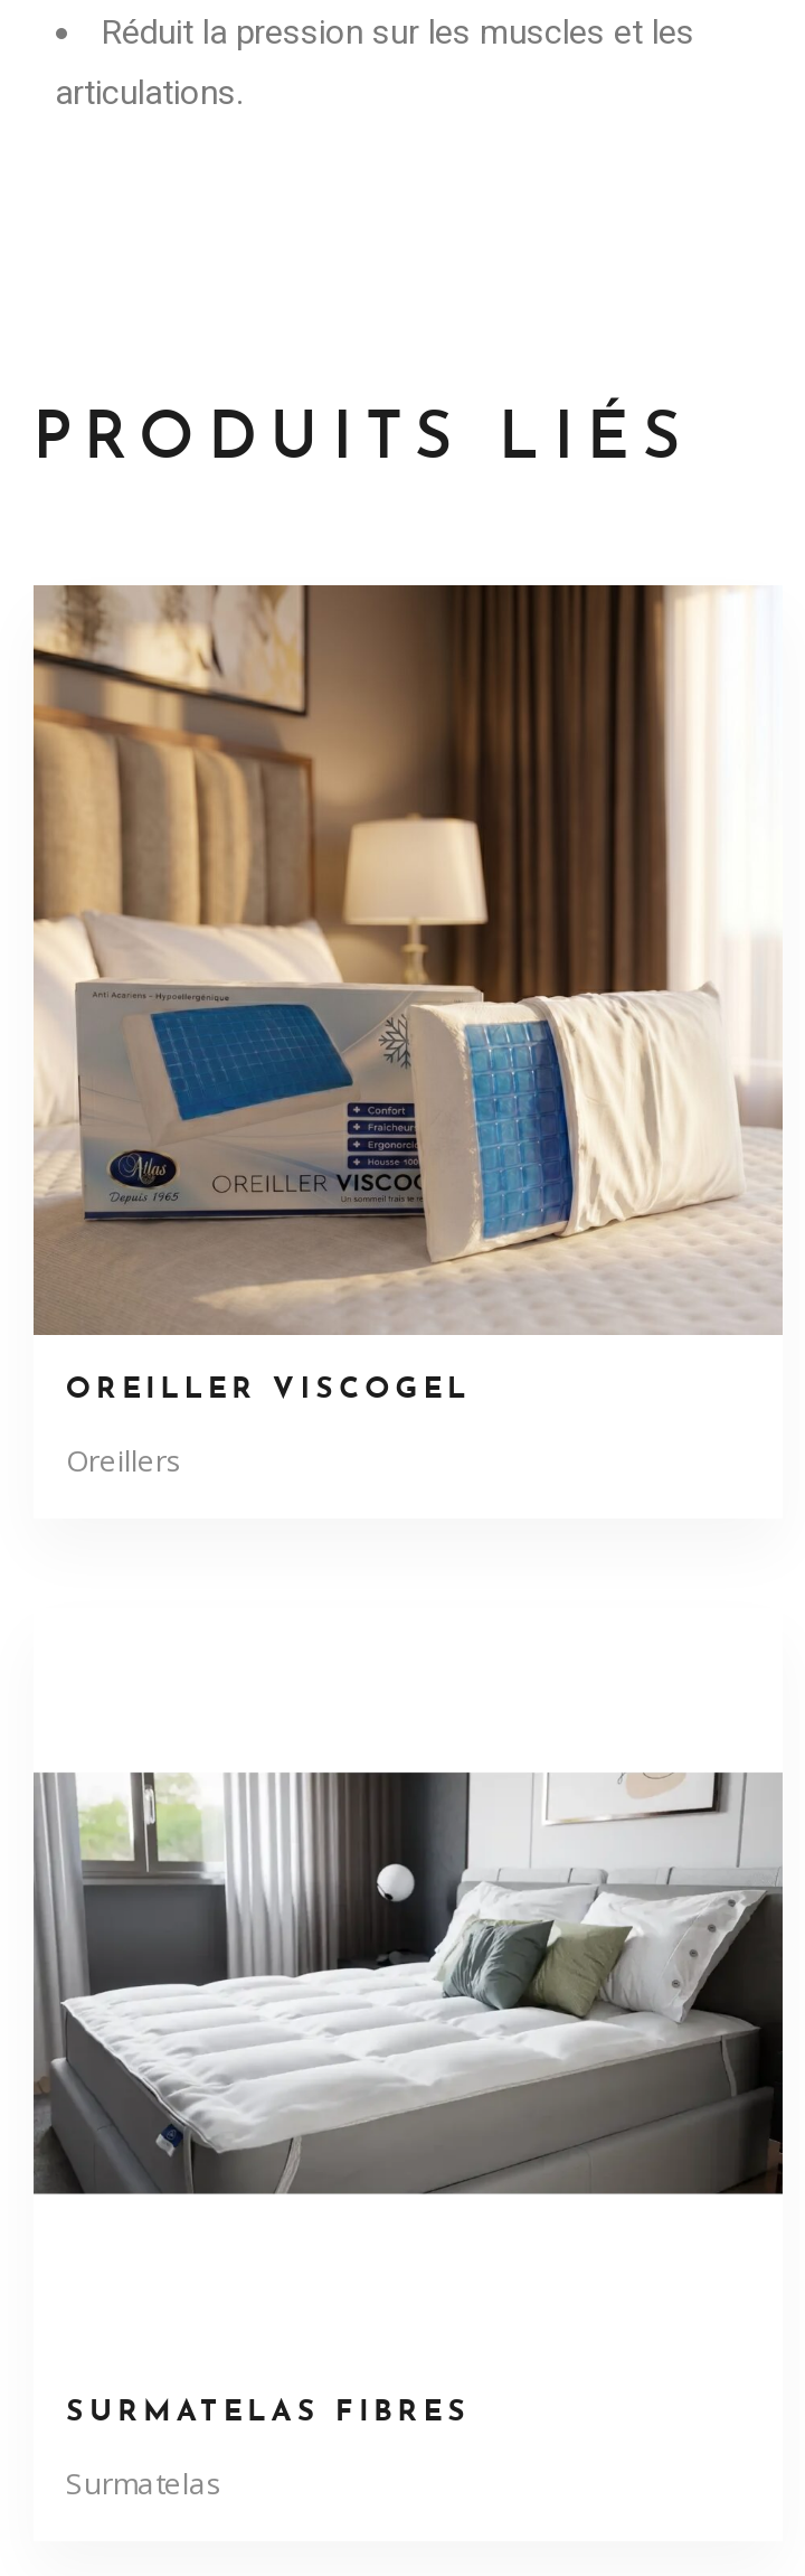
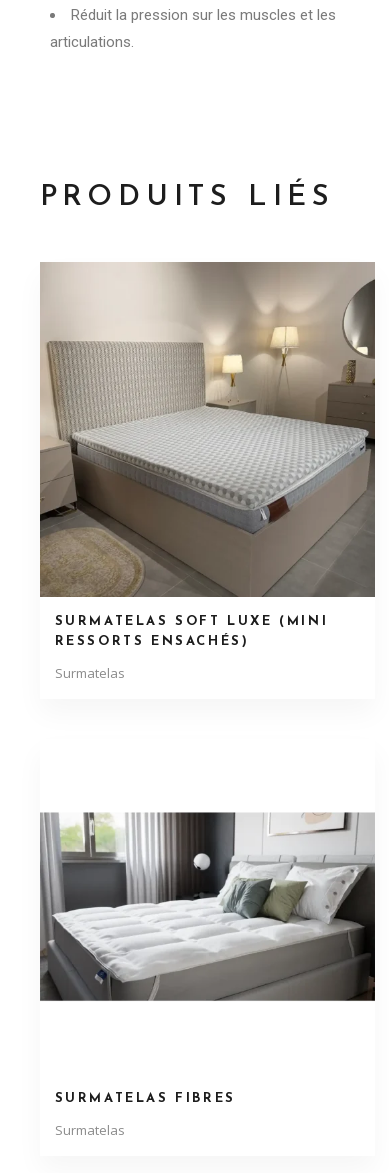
- [image]
- OREILLER VISCOGEL
- Oreillers
+ [image]
+ SURMATELAS SOFT LUXE (MINI
+ RESSORTS ENSACHÉS)
+ Surmatelas
